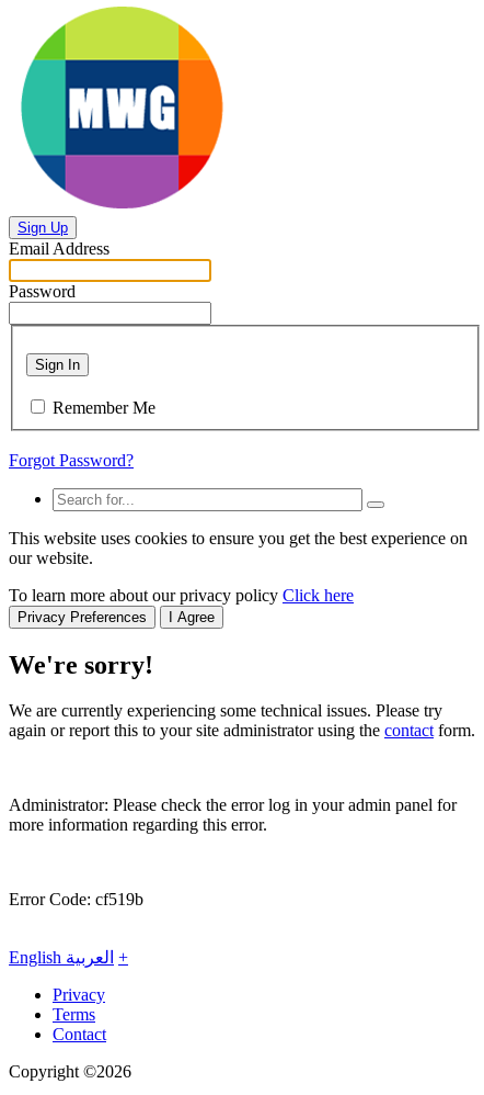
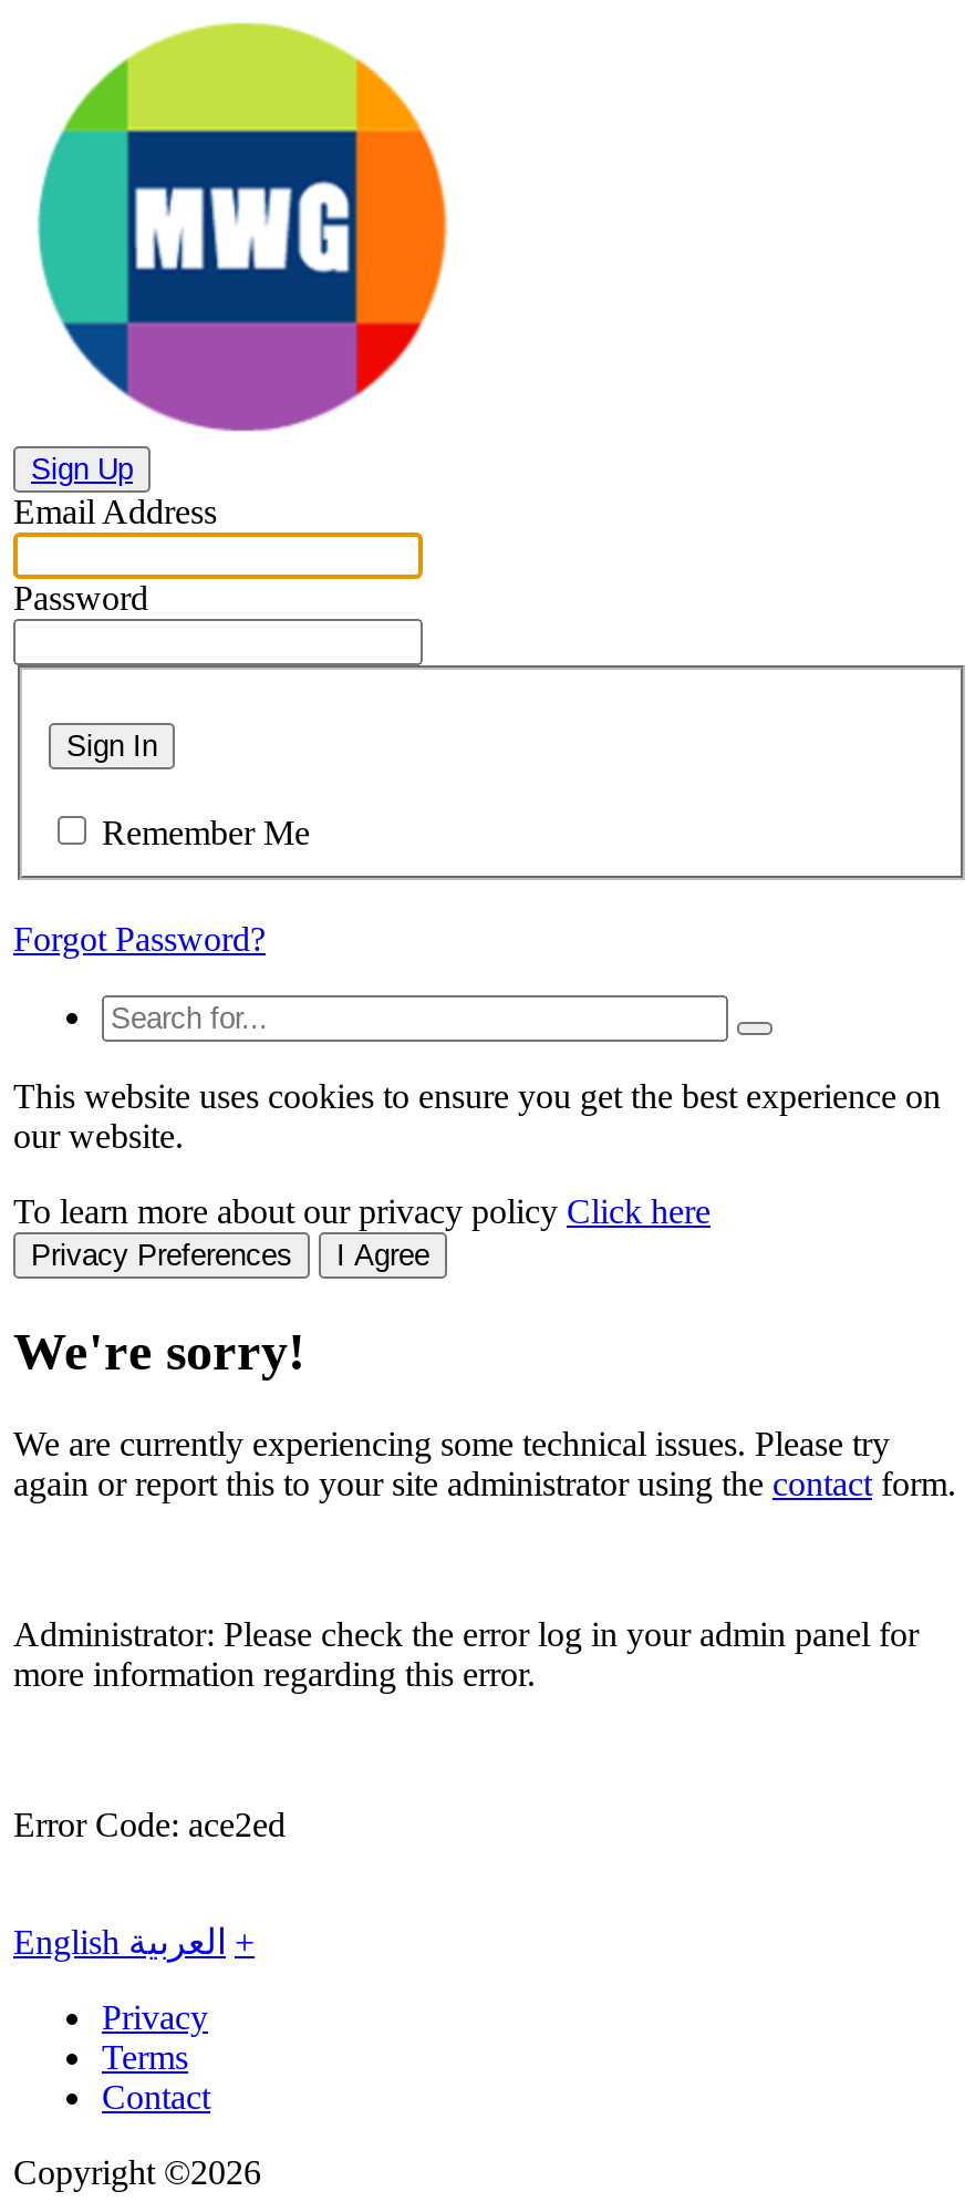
- Error Code: cf519b
+ Error Code: ace2ed
